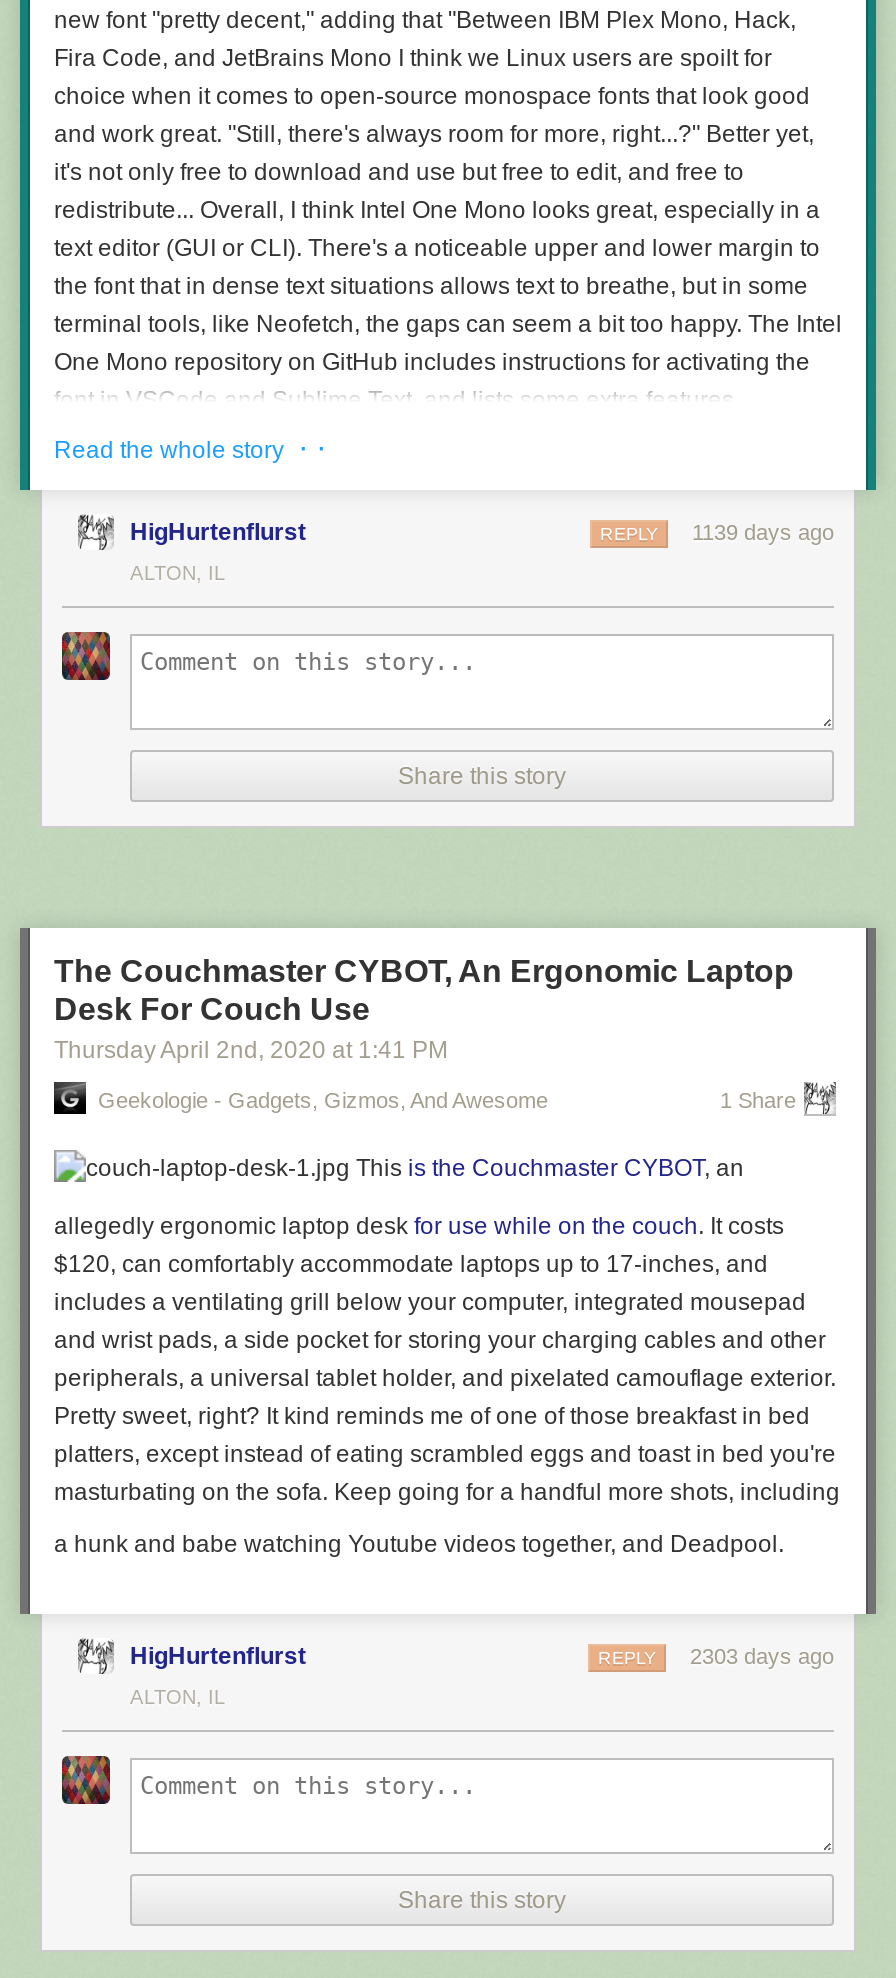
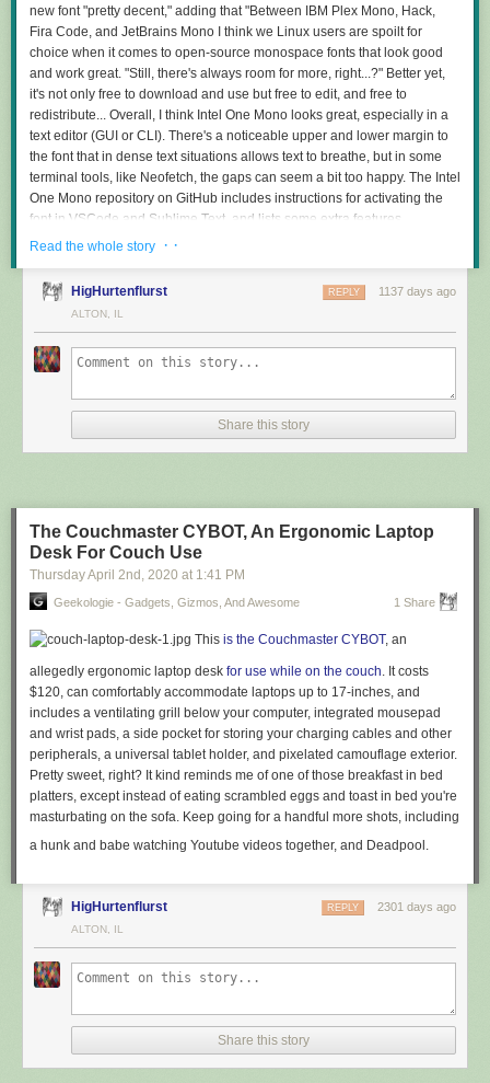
- REPLY 1139 days ago
+ REPLY 1137 days ago

- REPLY 2303 days ago
+ REPLY 2301 days ago
